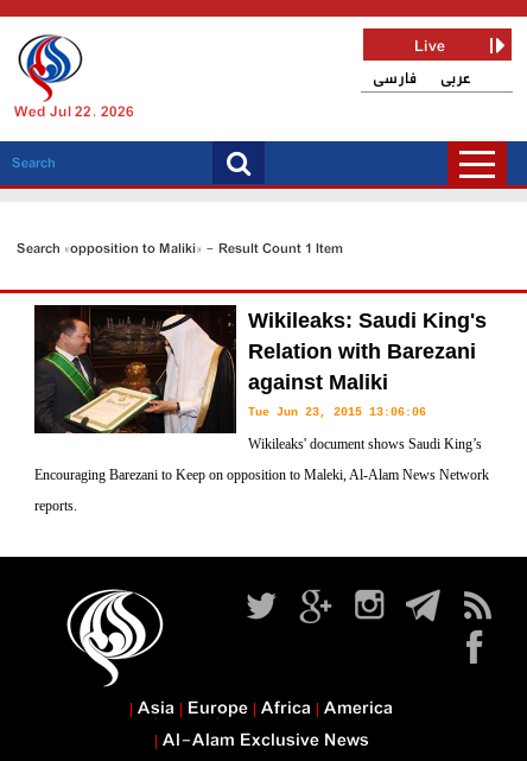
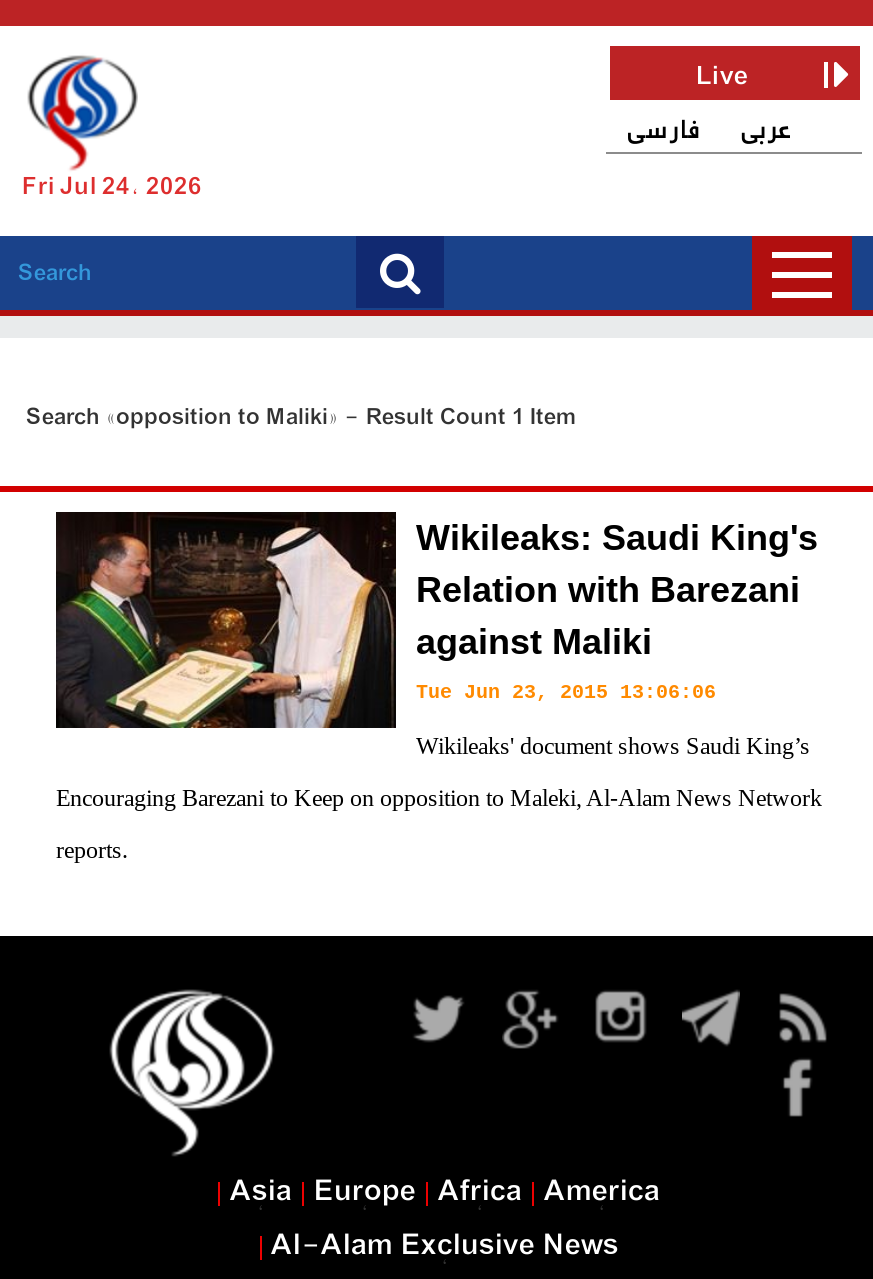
- Wed Jul 22, 2026
+ Fri Jul 24, 2026
